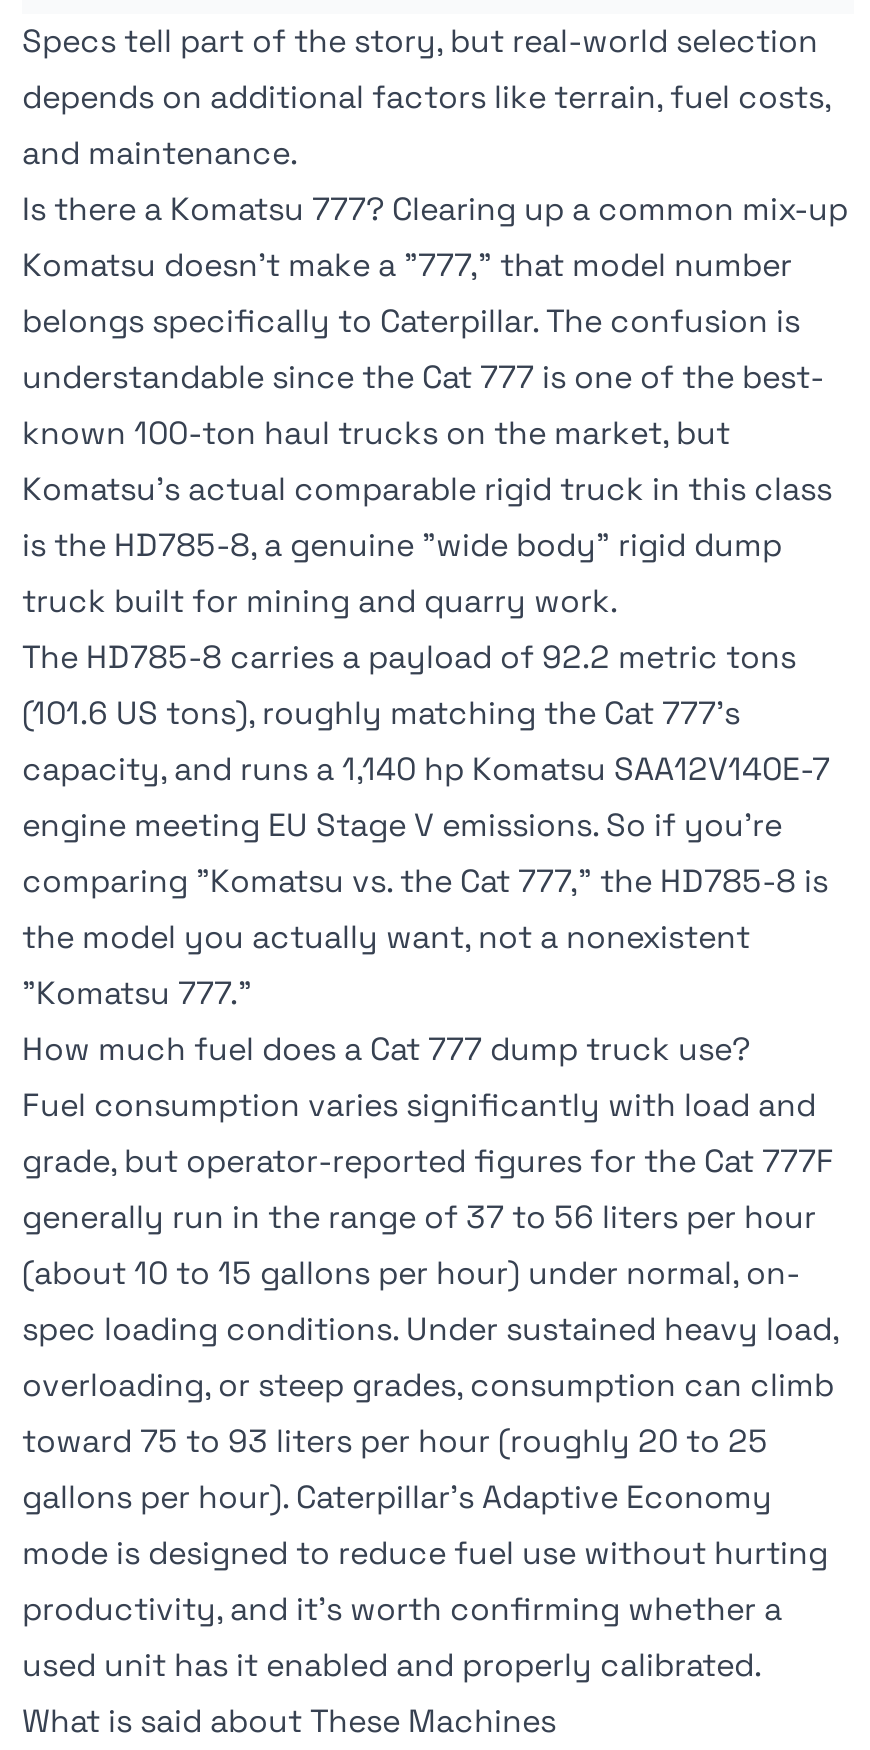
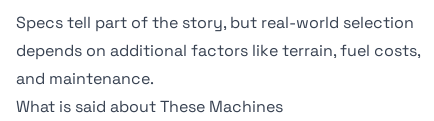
- Is there a Komatsu 777? Clearing up a common mix-up
- Komatsu doesn't make a "777," that model number
- belongs specifically to Caterpillar. The confusion is
- understandable since the Cat 777 is one of the best-
- known 100-ton haul trucks on the market, but
- Komatsu's actual comparable rigid truck in this class
- is the HD785-8, a genuine "wide body" rigid dump
- truck built for mining and quarry work.
- The HD785-8 carries a payload of 92.2 metric tons
- (101.6 US tons), roughly matching the Cat 777's
- capacity, and runs a 1,140 hp Komatsu SAA12V140E-7
- engine meeting EU Stage V emissions. So if you're
- comparing "Komatsu vs. the Cat 777," the HD785-8 is
- the model you actually want, not a nonexistent
- "Komatsu 777."
- How much fuel does a Cat 777 dump truck use?
- Fuel consumption varies significantly with load and
- grade, but operator-reported figures for the Cat 777F
- generally run in the range of 37 to 56 liters per hour
- (about 10 to 15 gallons per hour) under normal, on-
- spec loading conditions. Under sustained heavy load,
- overloading, or steep grades, consumption can climb
- toward 75 to 93 liters per hour (roughly 20 to 25
- gallons per hour). Caterpillar's Adaptive Economy
- mode is designed to reduce fuel use without hurting
- productivity, and it's worth confirming whether a
- used unit has it enabled and properly calibrated.
